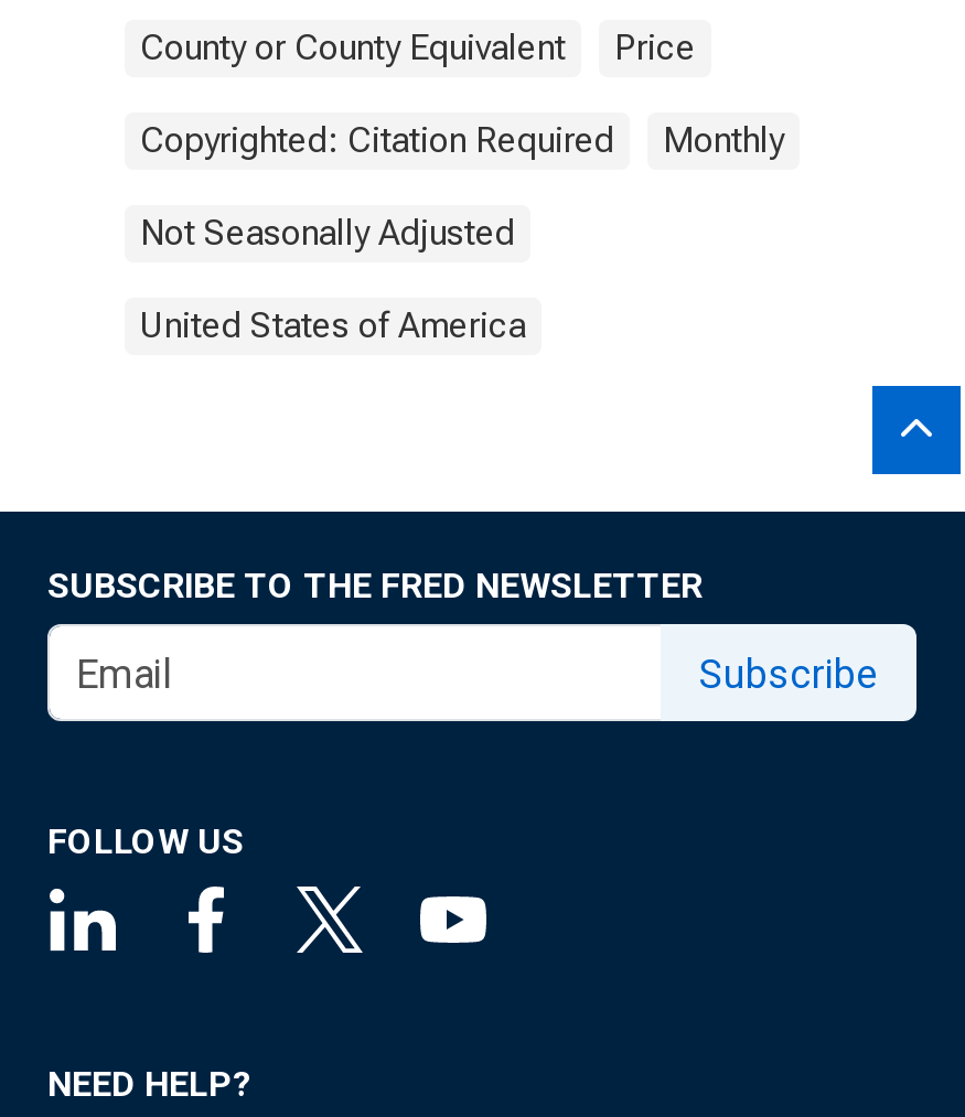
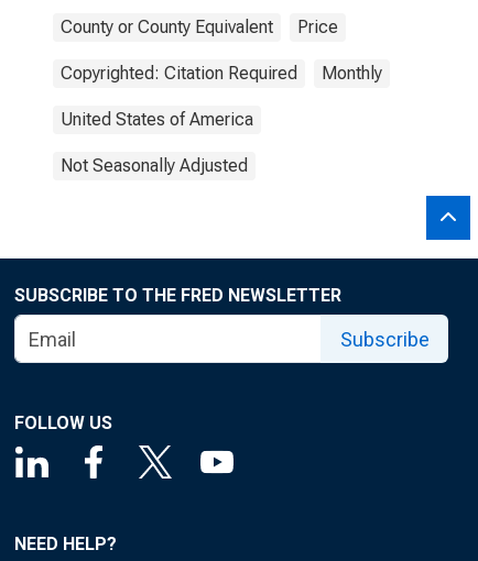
moved down: Not Seasonally Adjusted

moved up: United States of America
